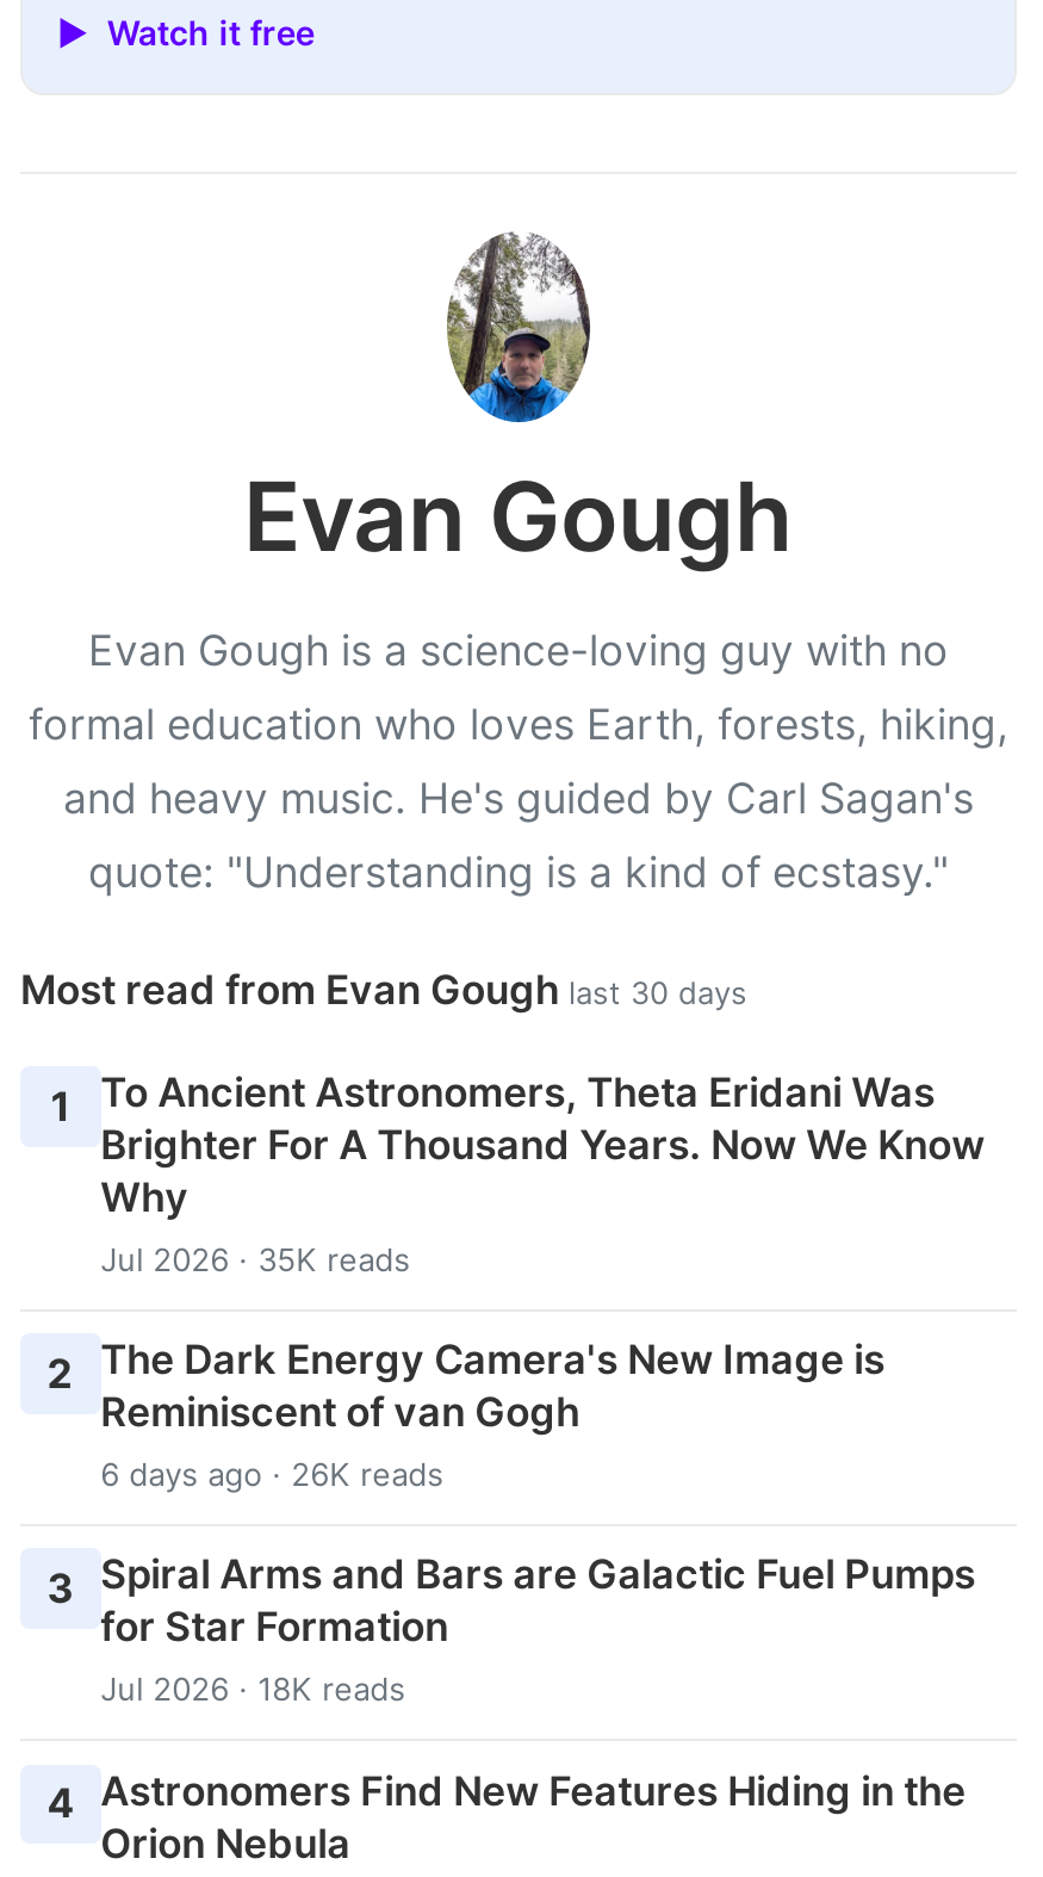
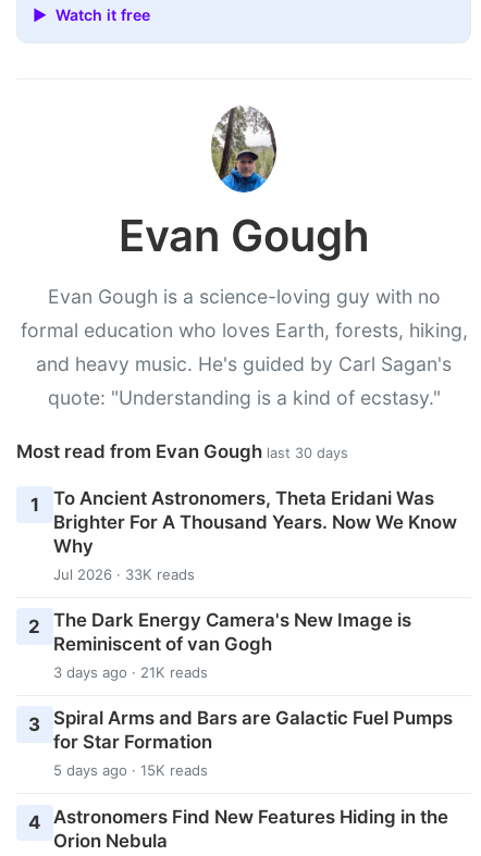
- Jul 2026 · 35K reads
+ Jul 2026 · 33K reads

- 6 days ago · 26K reads
+ 3 days ago · 21K reads

- Jul 2026 · 18K reads
+ 5 days ago · 15K reads
